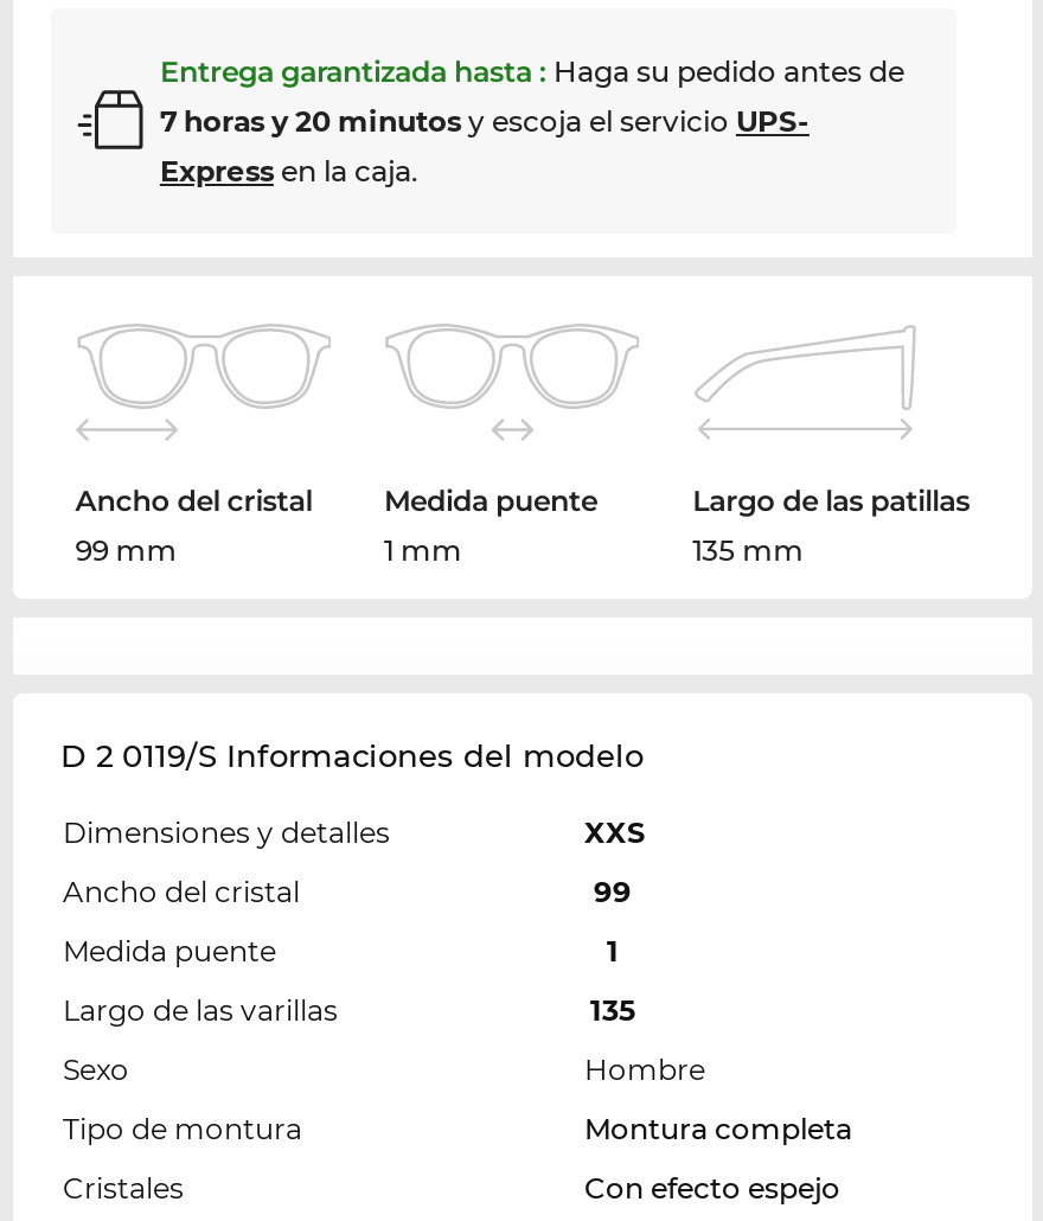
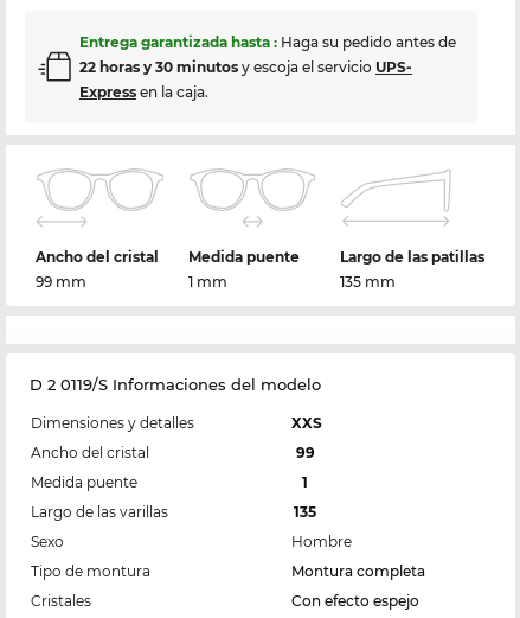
- 7 horas y 20 minutos y escoja el servicio UPS-
+ 22 horas y 30 minutos y escoja el servicio UPS-
